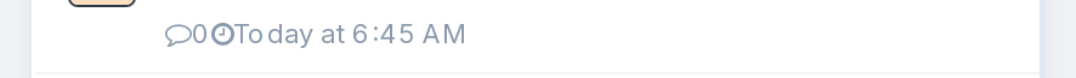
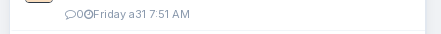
- 0 Today at 6:45 AM
+ 0 Friday a31 7:51 AM
